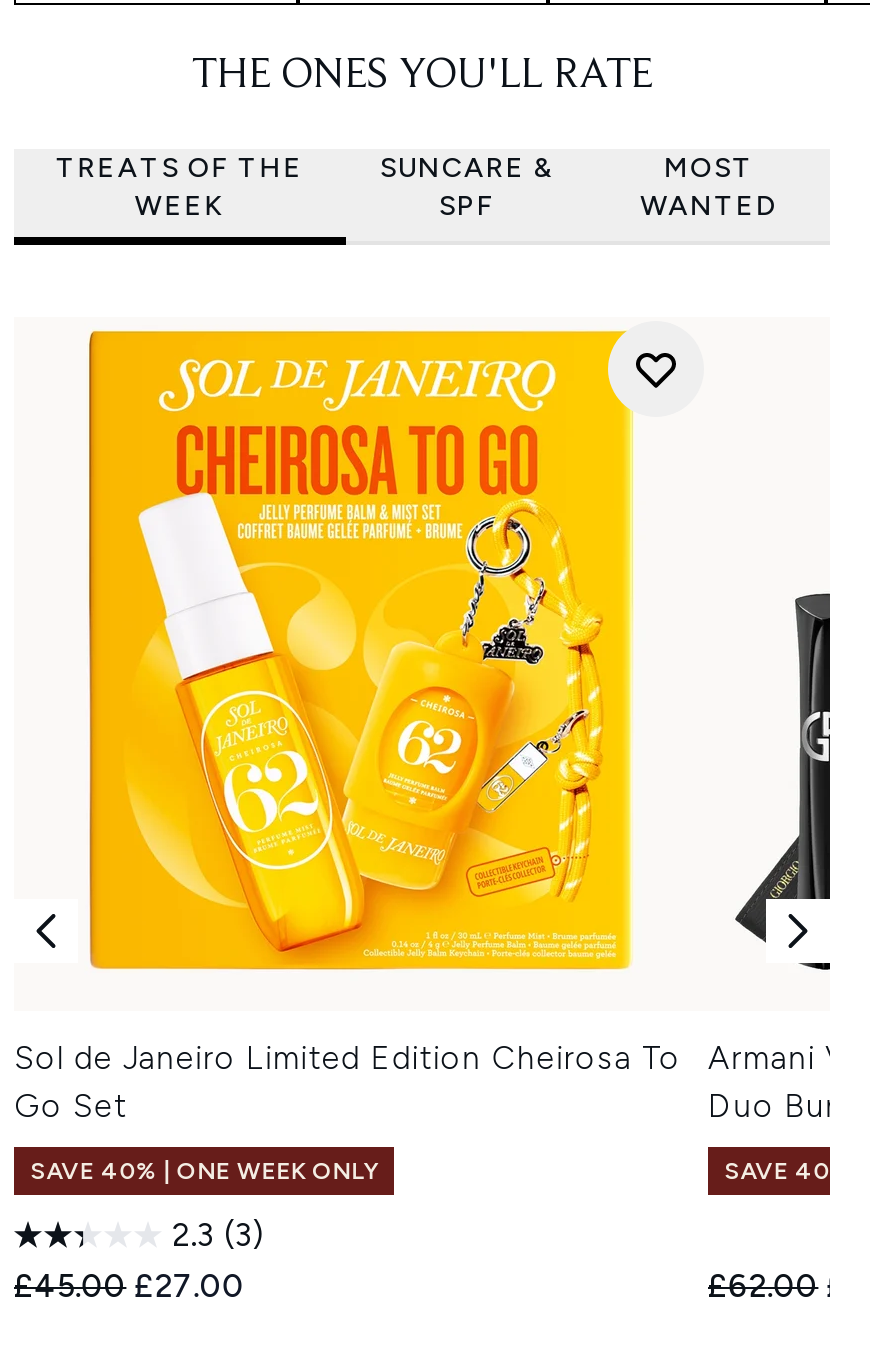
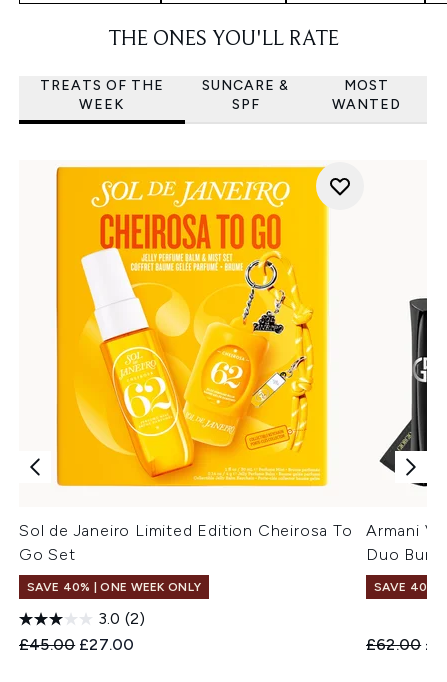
- 2.3 (3)
+ 3.0 (2)
